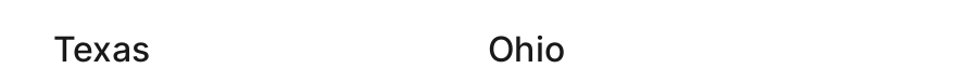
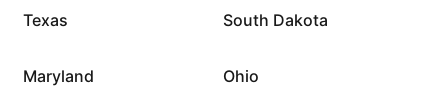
+ South Dakota
+ Maryland
